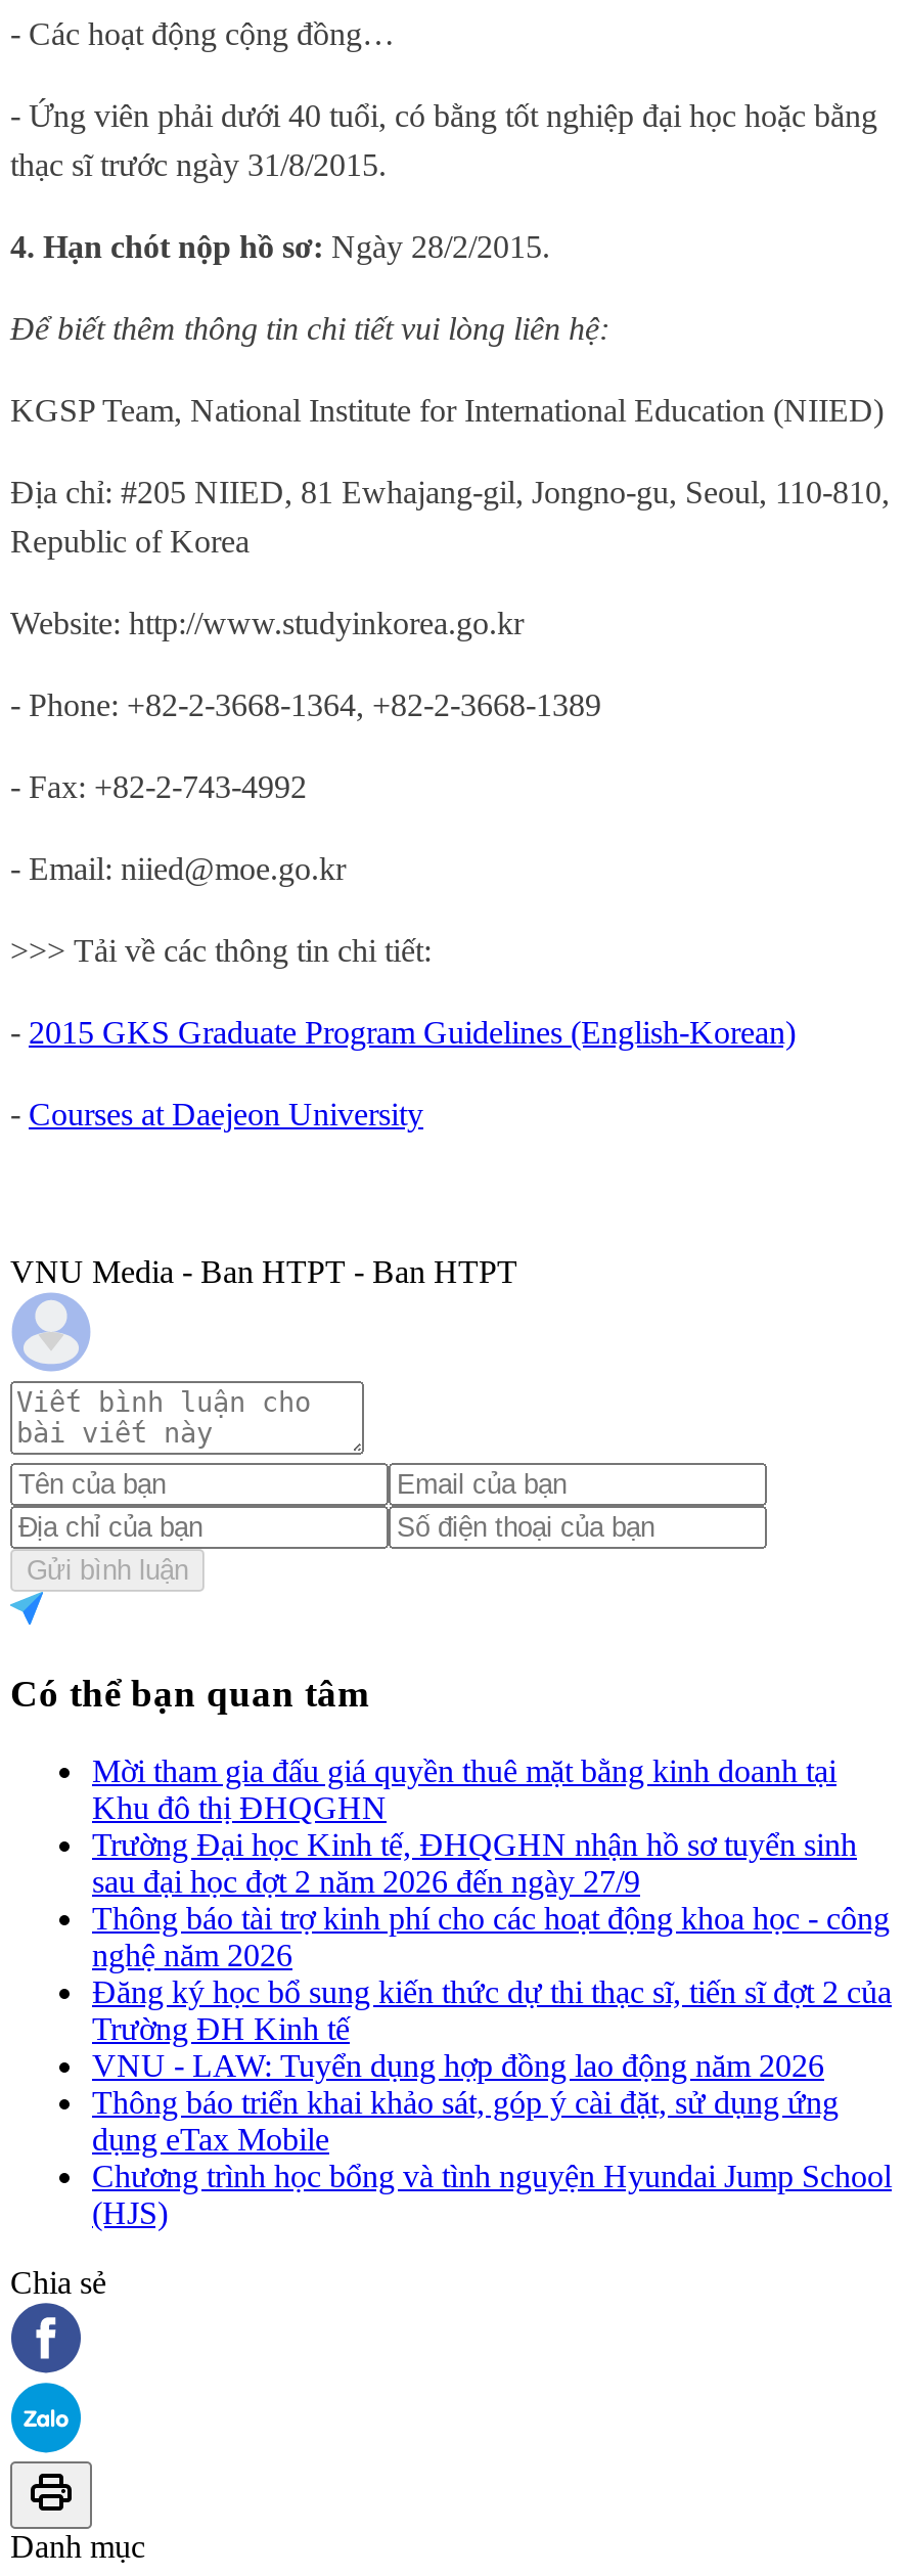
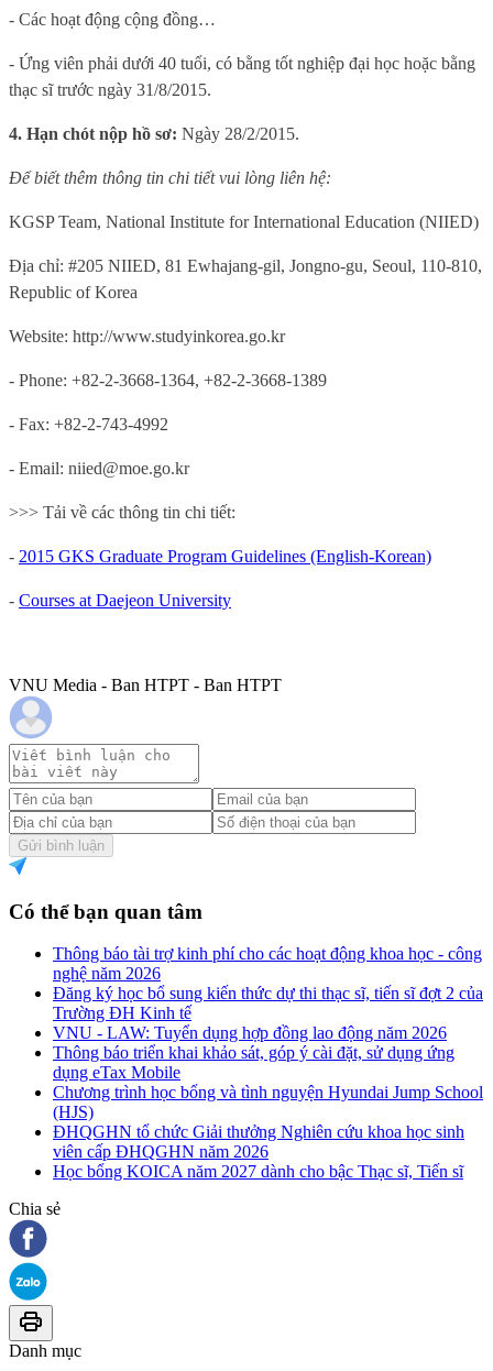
- Mời tham gia đấu giá quyền thuê mặt bằng kinh doanh tại
- Khu đô thị ĐHQGHN
- Trường Đại học Kinh tế, ĐHQGHN nhận hồ sơ tuyển sinh
- sau đại học đợt 2 năm 2026 đến ngày 27/9

moved up: Thông báo tài trợ kinh phí cho các hoạt động khoa học - công | nghệ năm 2026 | Đăng ký học bổ sung kiến thức dự thi thạc sĩ, tiến sĩ đợt 2 của | ... | Chương trình học bổng và tình nguyện Hyundai Jump School | (HJS)

+ ĐHQGHN tổ chức Giải thưởng Nghiên cứu khoa học sinh
+ viên cấp ĐHQGHN năm 2026
+ Học bổng KOICA năm 2027 dành cho bậc Thạc sĩ, Tiến sĩ
